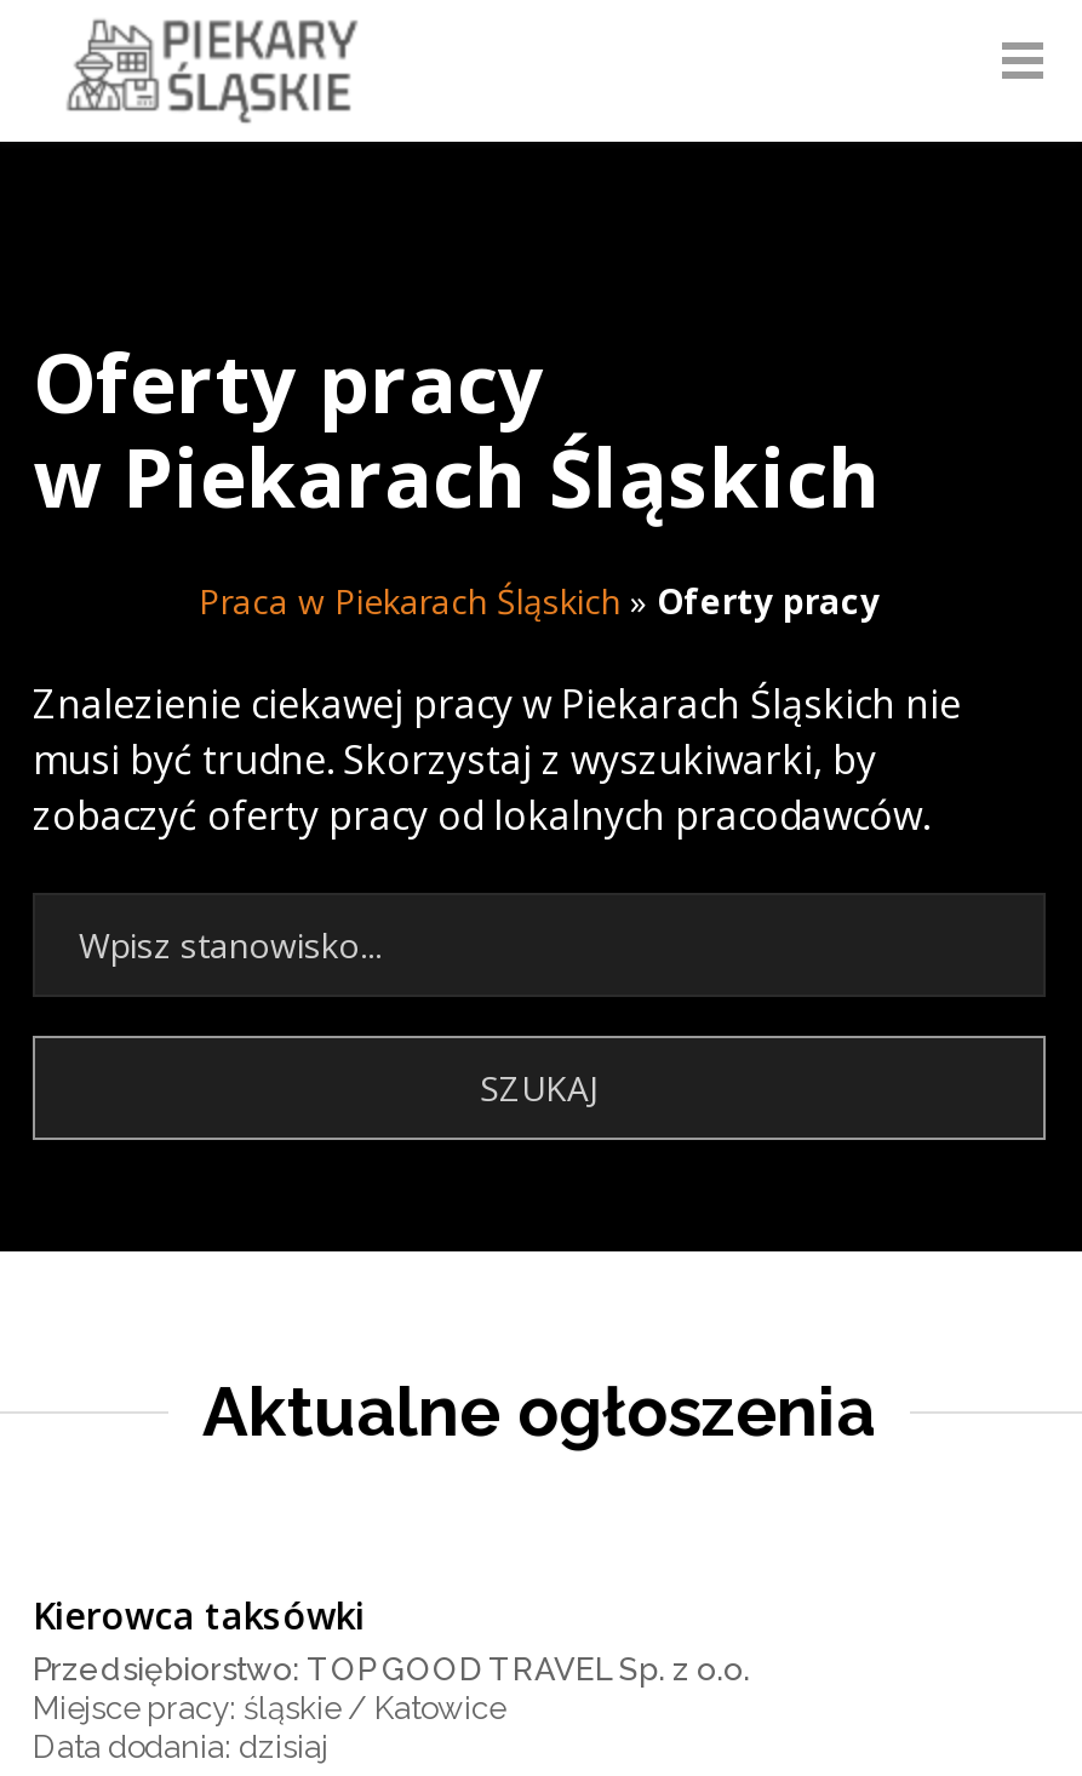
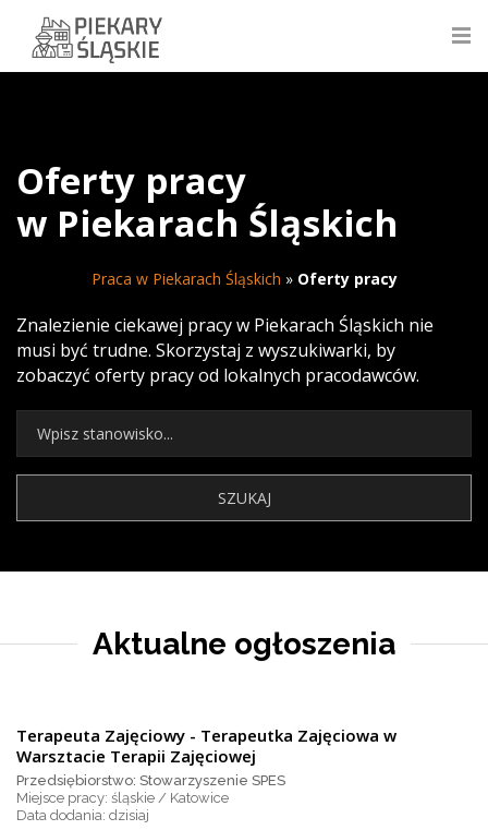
- Kierowca taksówki
- Przedsiębiorstwo: TOP GOOD TRAVEL Sp. z o.o.
+ Terapeuta Zajęciowy - Terapeutka Zajęciowa w
+ Warsztacie Terapii Zajęciowej
+ Przedsiębiorstwo: Stowarzyszenie SPES
